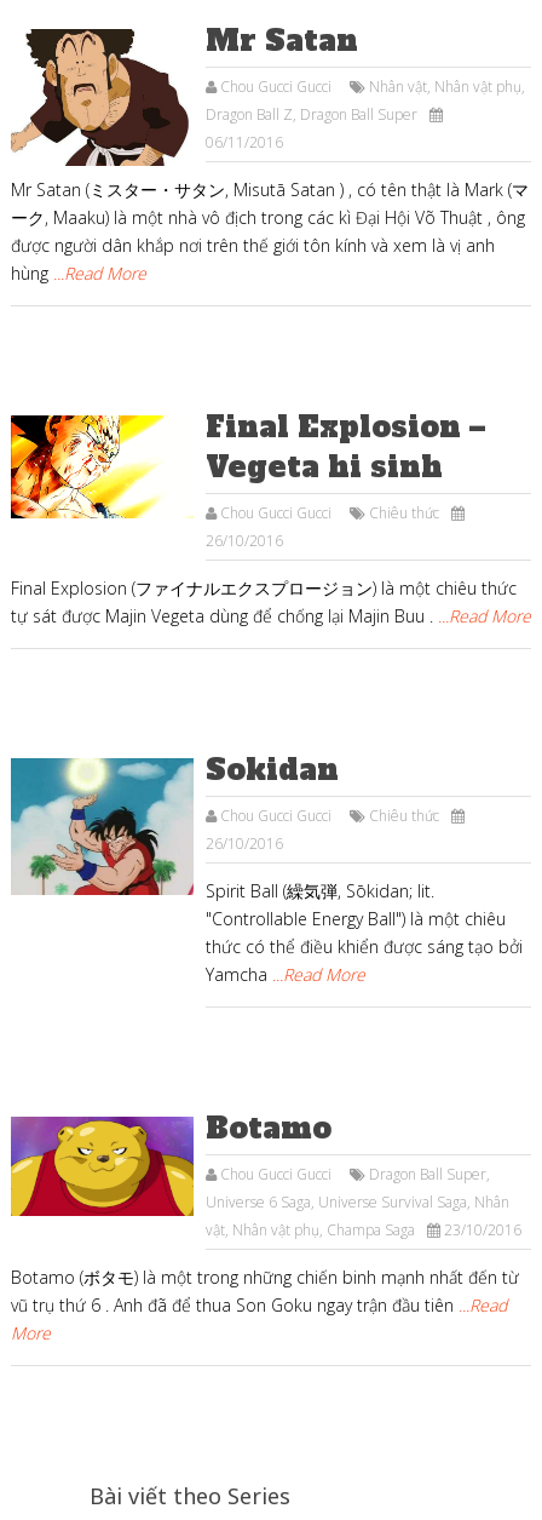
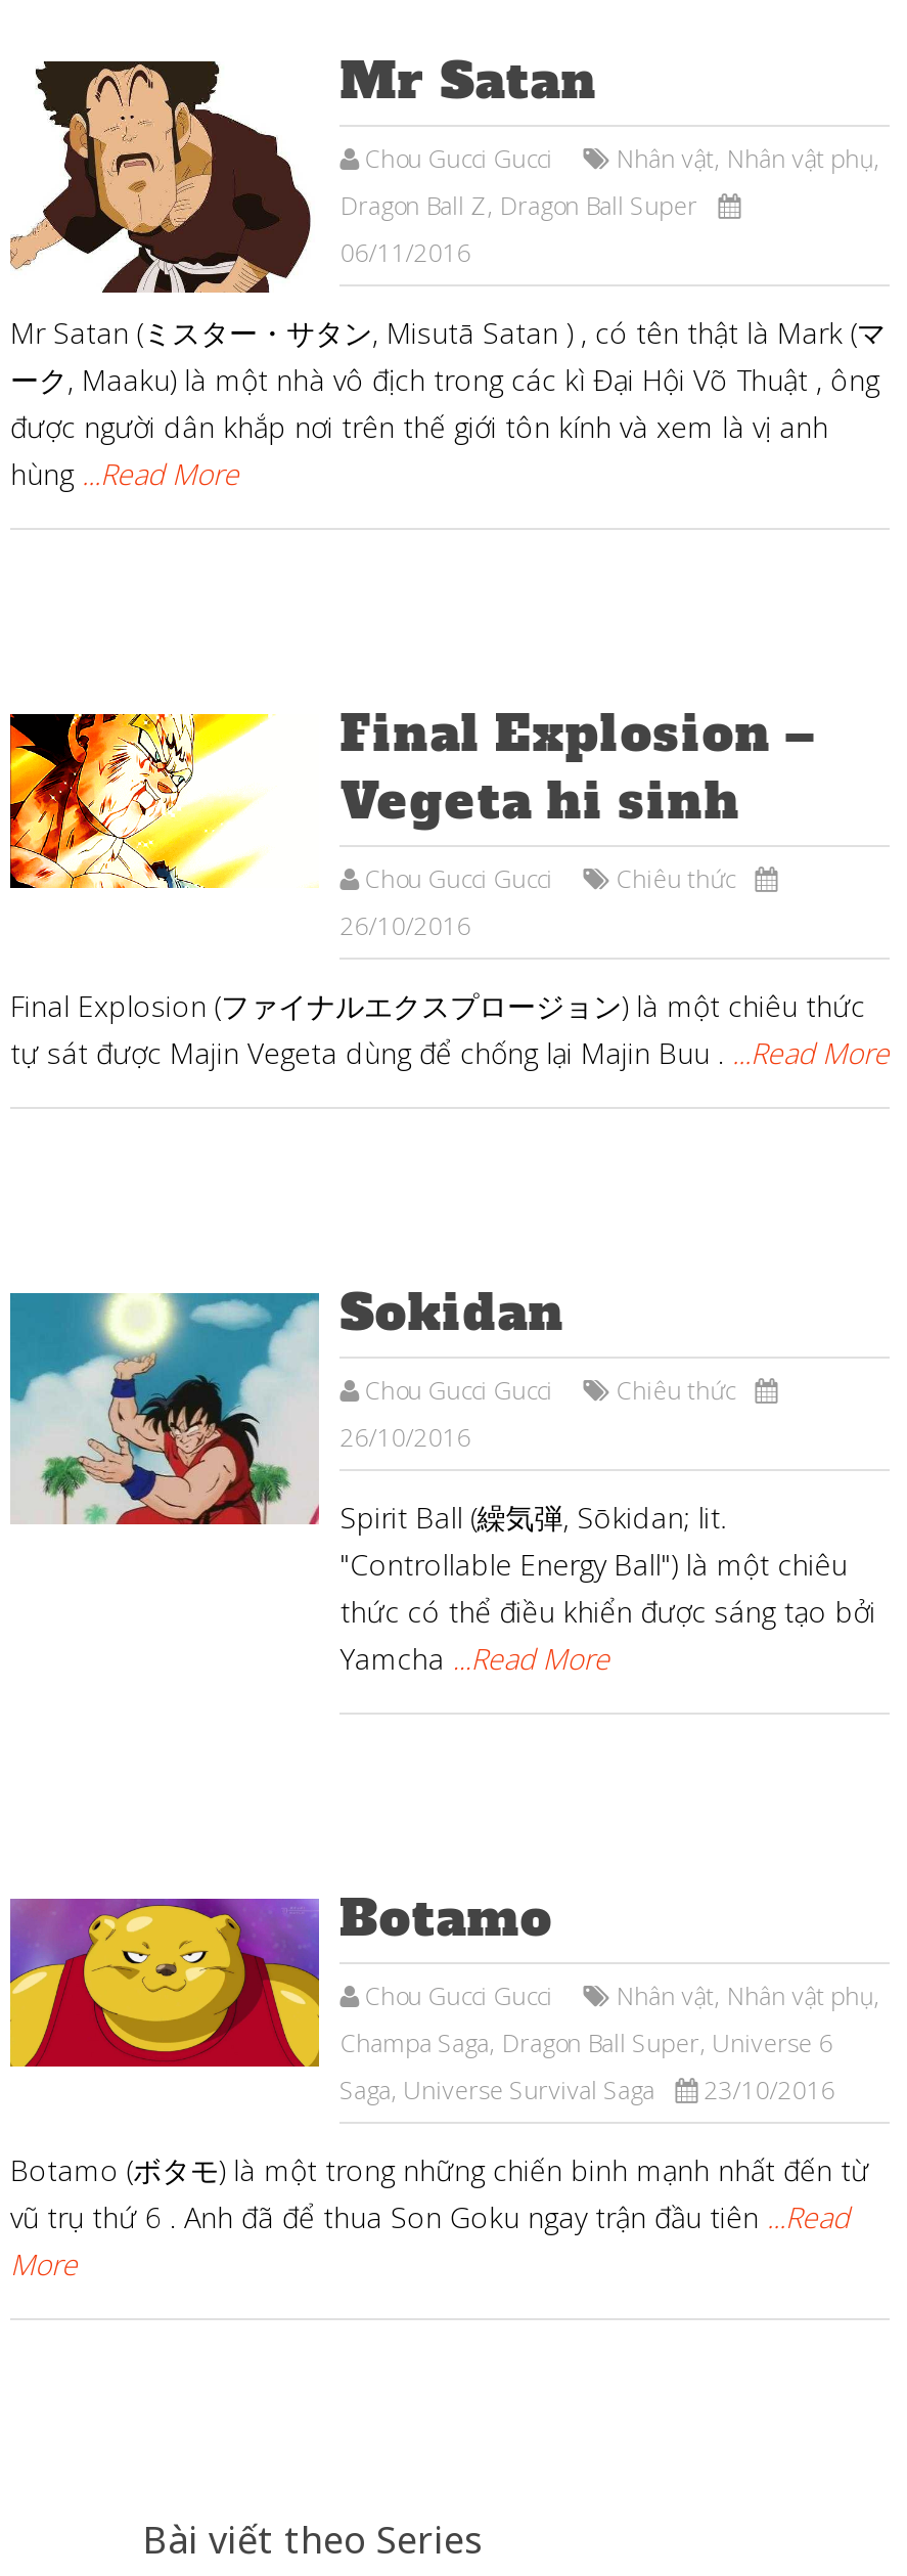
- Dragon Ball Super,
- Universe 6 Saga, Universe Survival Saga, Nhân
- vật, Nhân vật phụ, Champa Saga
+ Nhân vật, Nhân vật phụ,
+ Champa Saga, Dragon Ball Super, Universe 6
+ Saga, Universe Survival Saga
